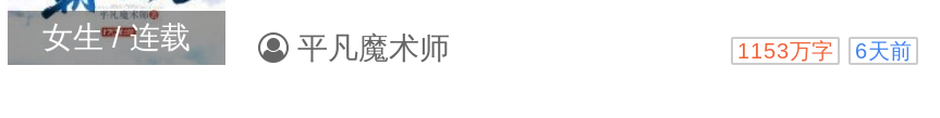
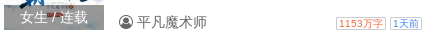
- 1153万字 6天前
+ 1153万字 1天前
